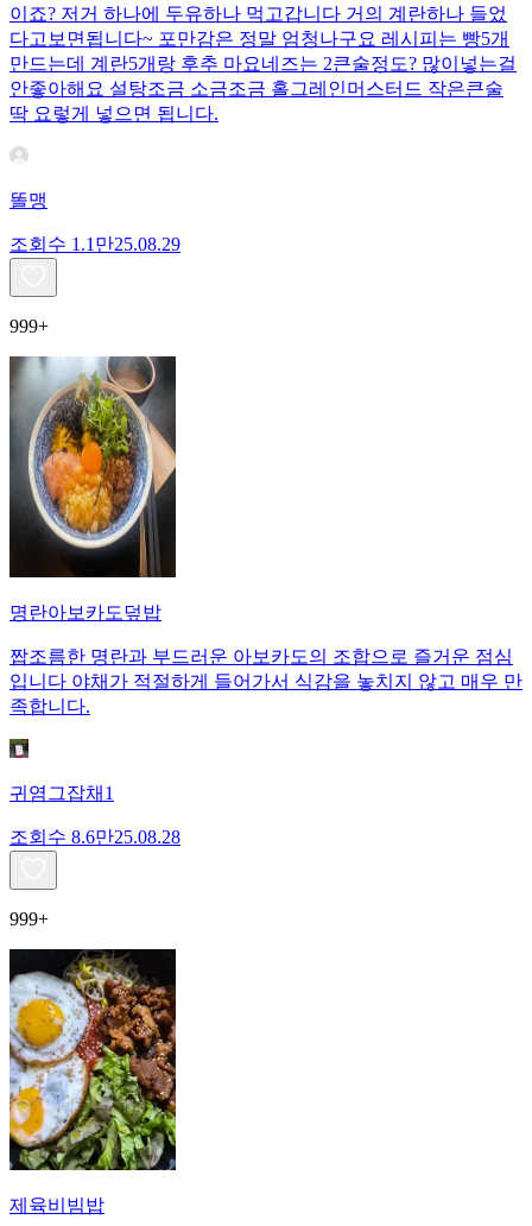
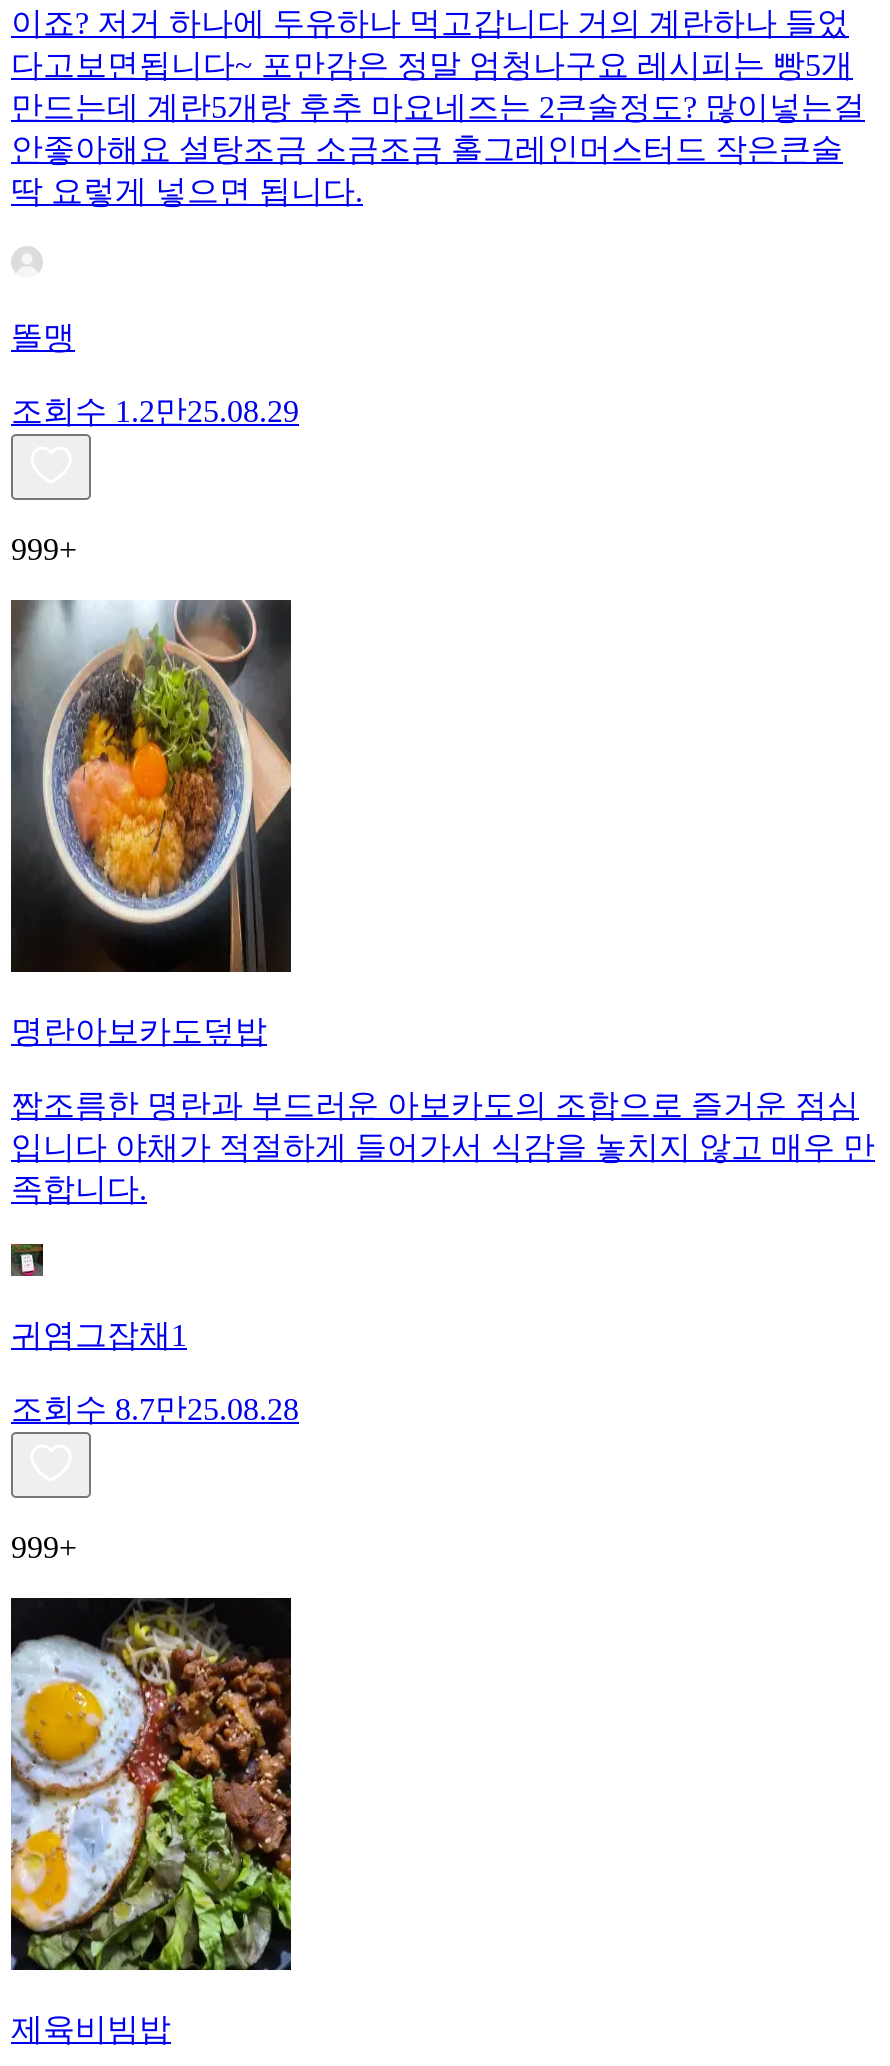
- 조회수 1.1만 25.08.29
+ 조회수 1.2만 25.08.29

- 조회수 8.6만 25.08.28
+ 조회수 8.7만 25.08.28
